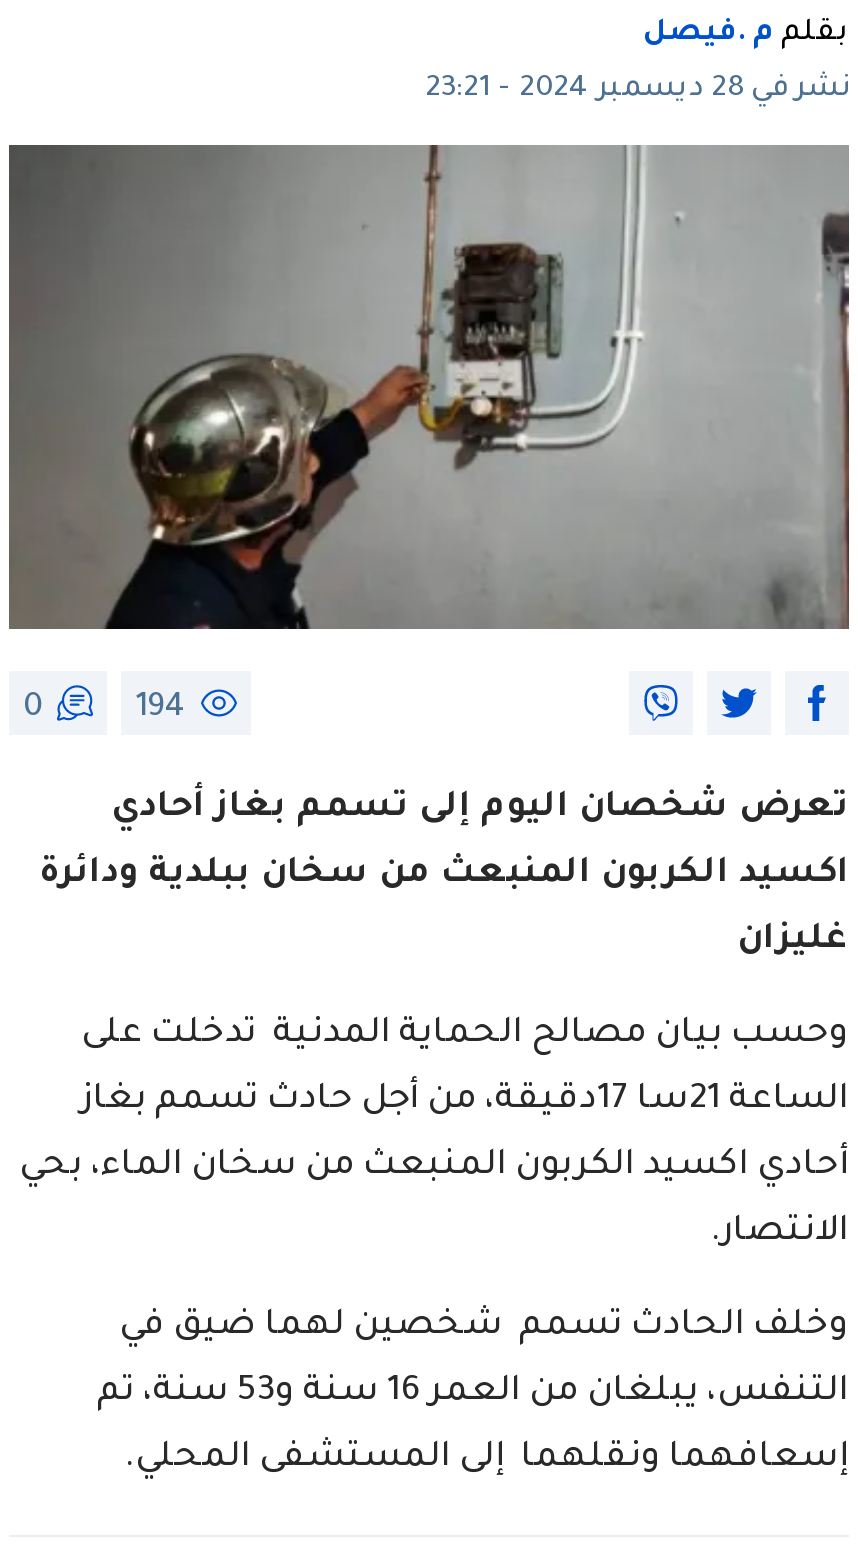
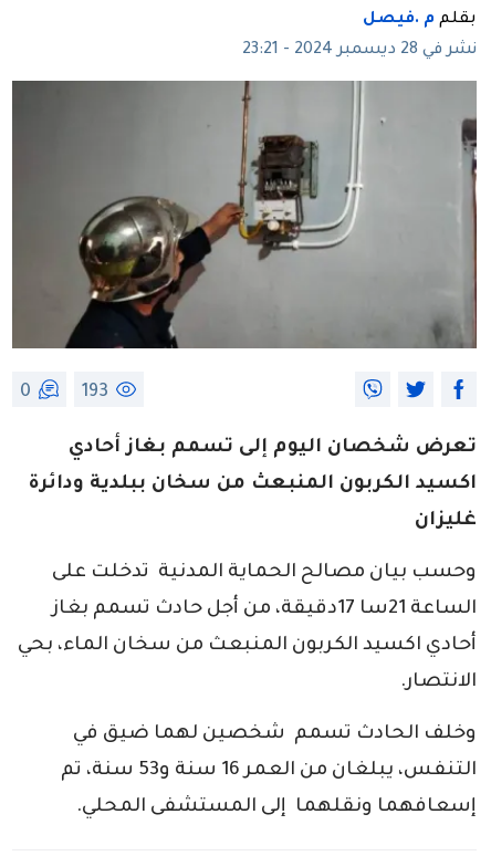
- 194
+ 193
